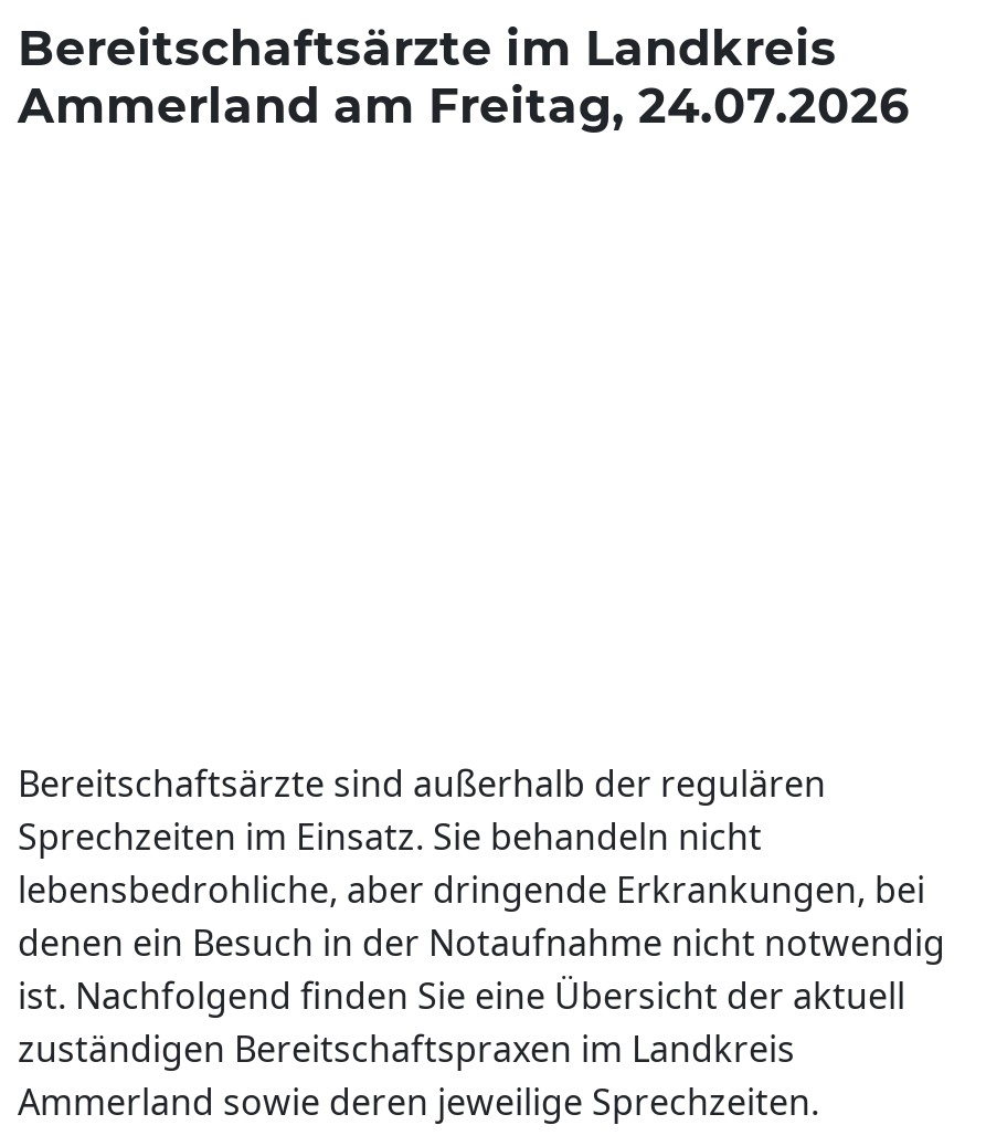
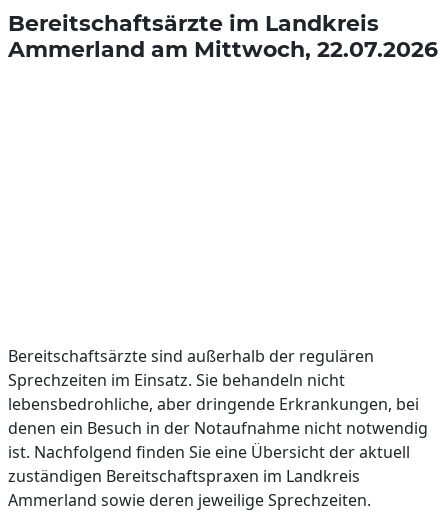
- Ammerland am Freitag, 24.07.2026
+ Ammerland am Mittwoch, 22.07.2026
